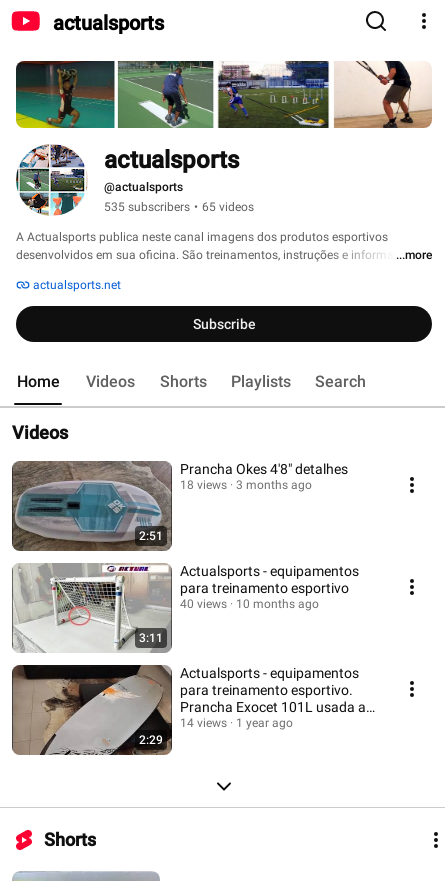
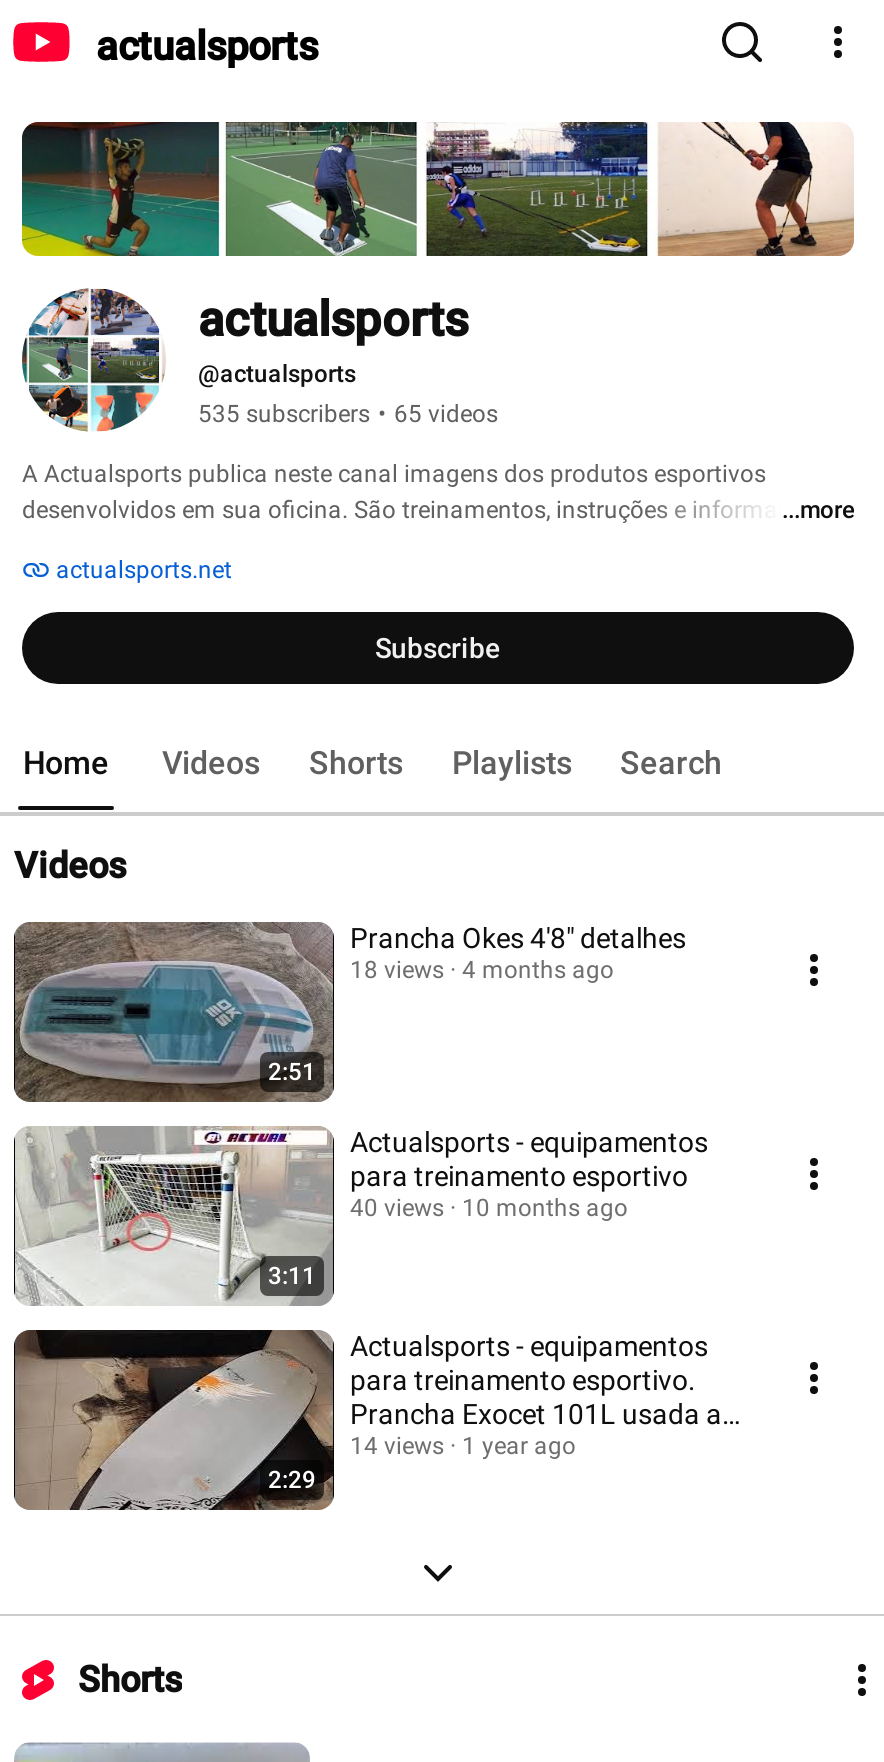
- 18 views 3 months ago
+ 18 views 4 months ago
